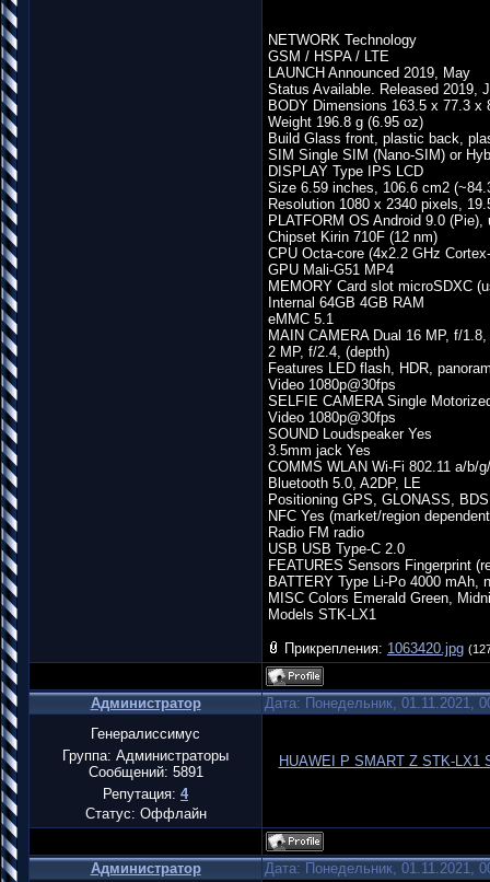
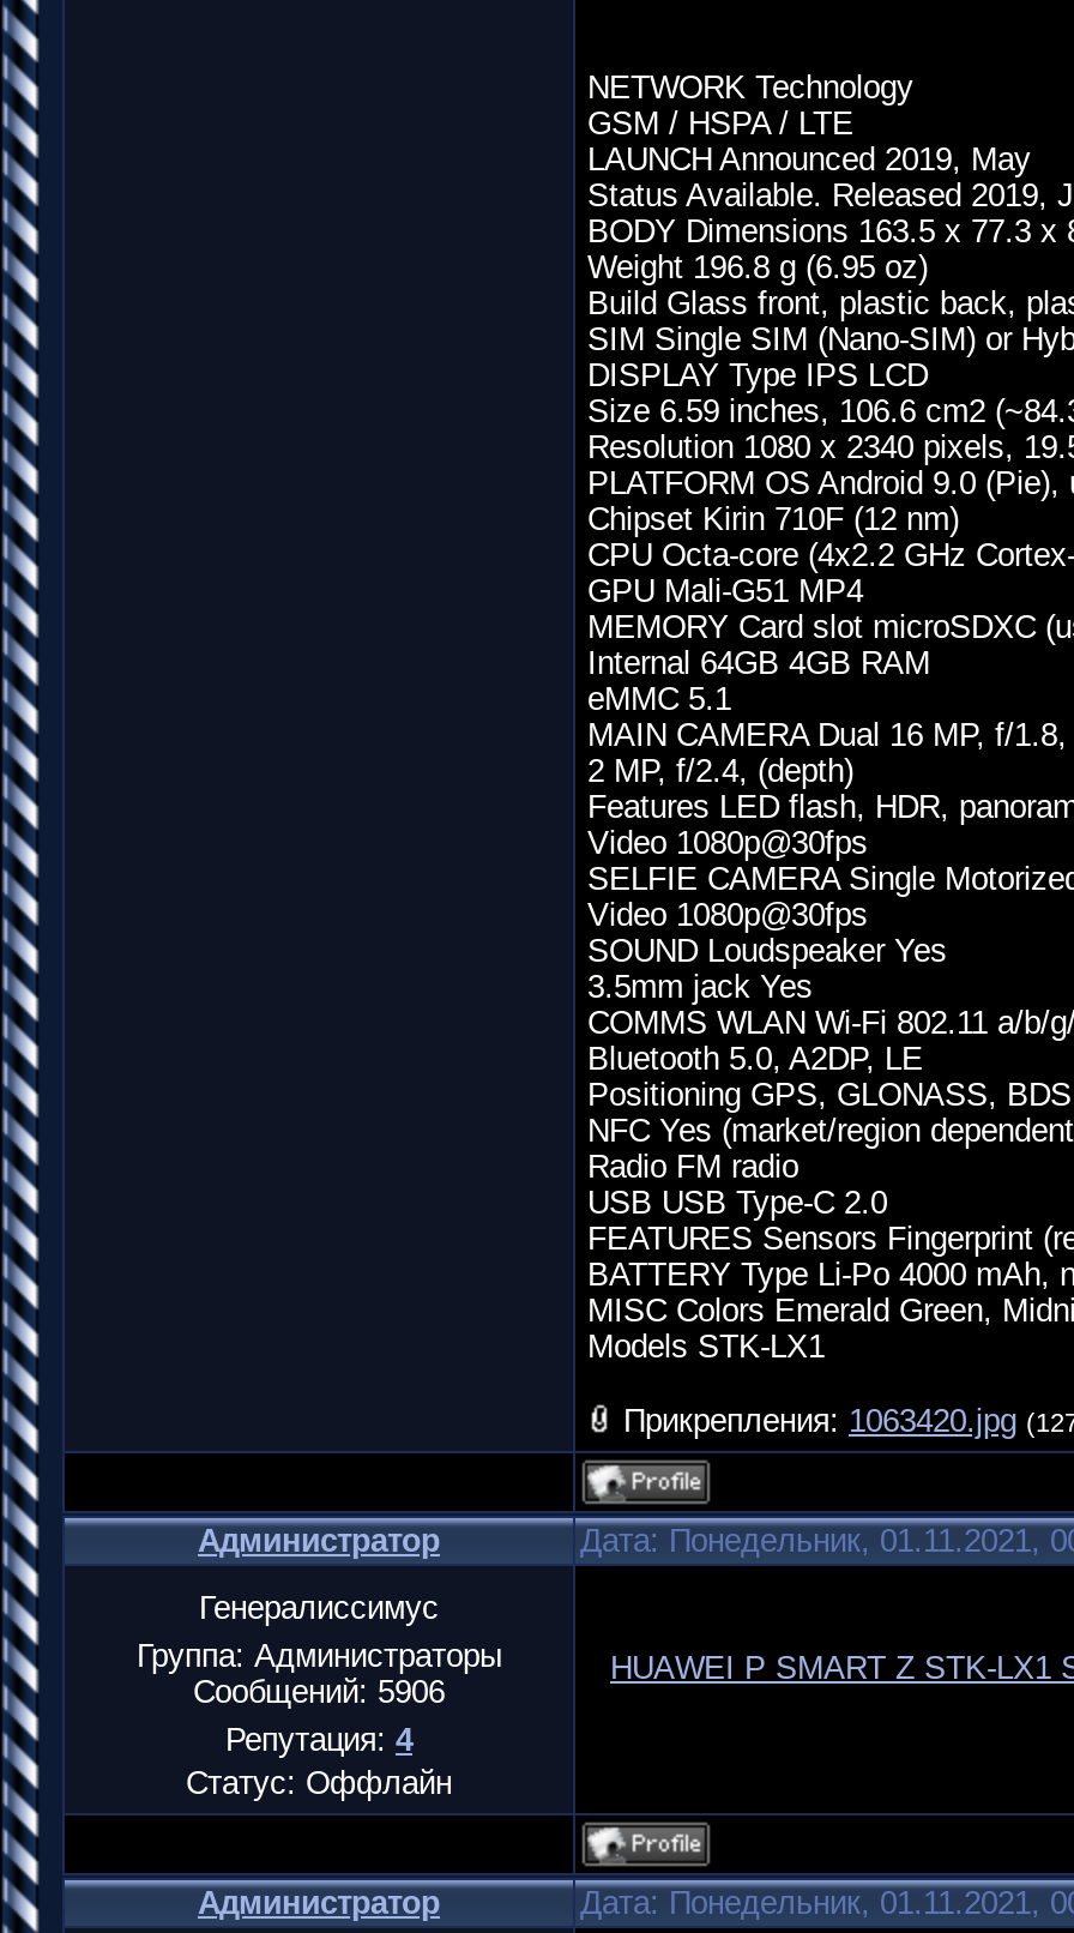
- Сообщений: 5891
+ Сообщений: 5906
